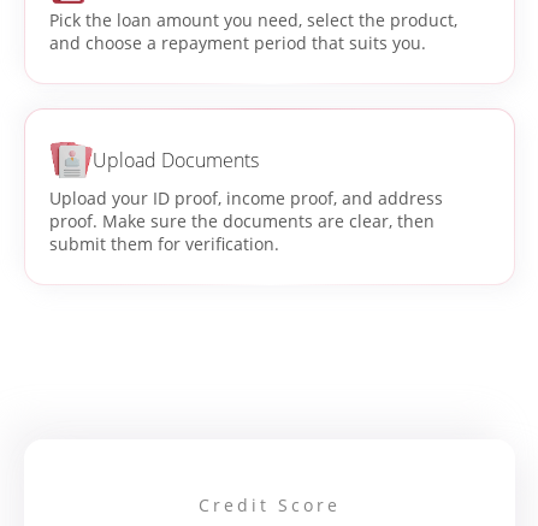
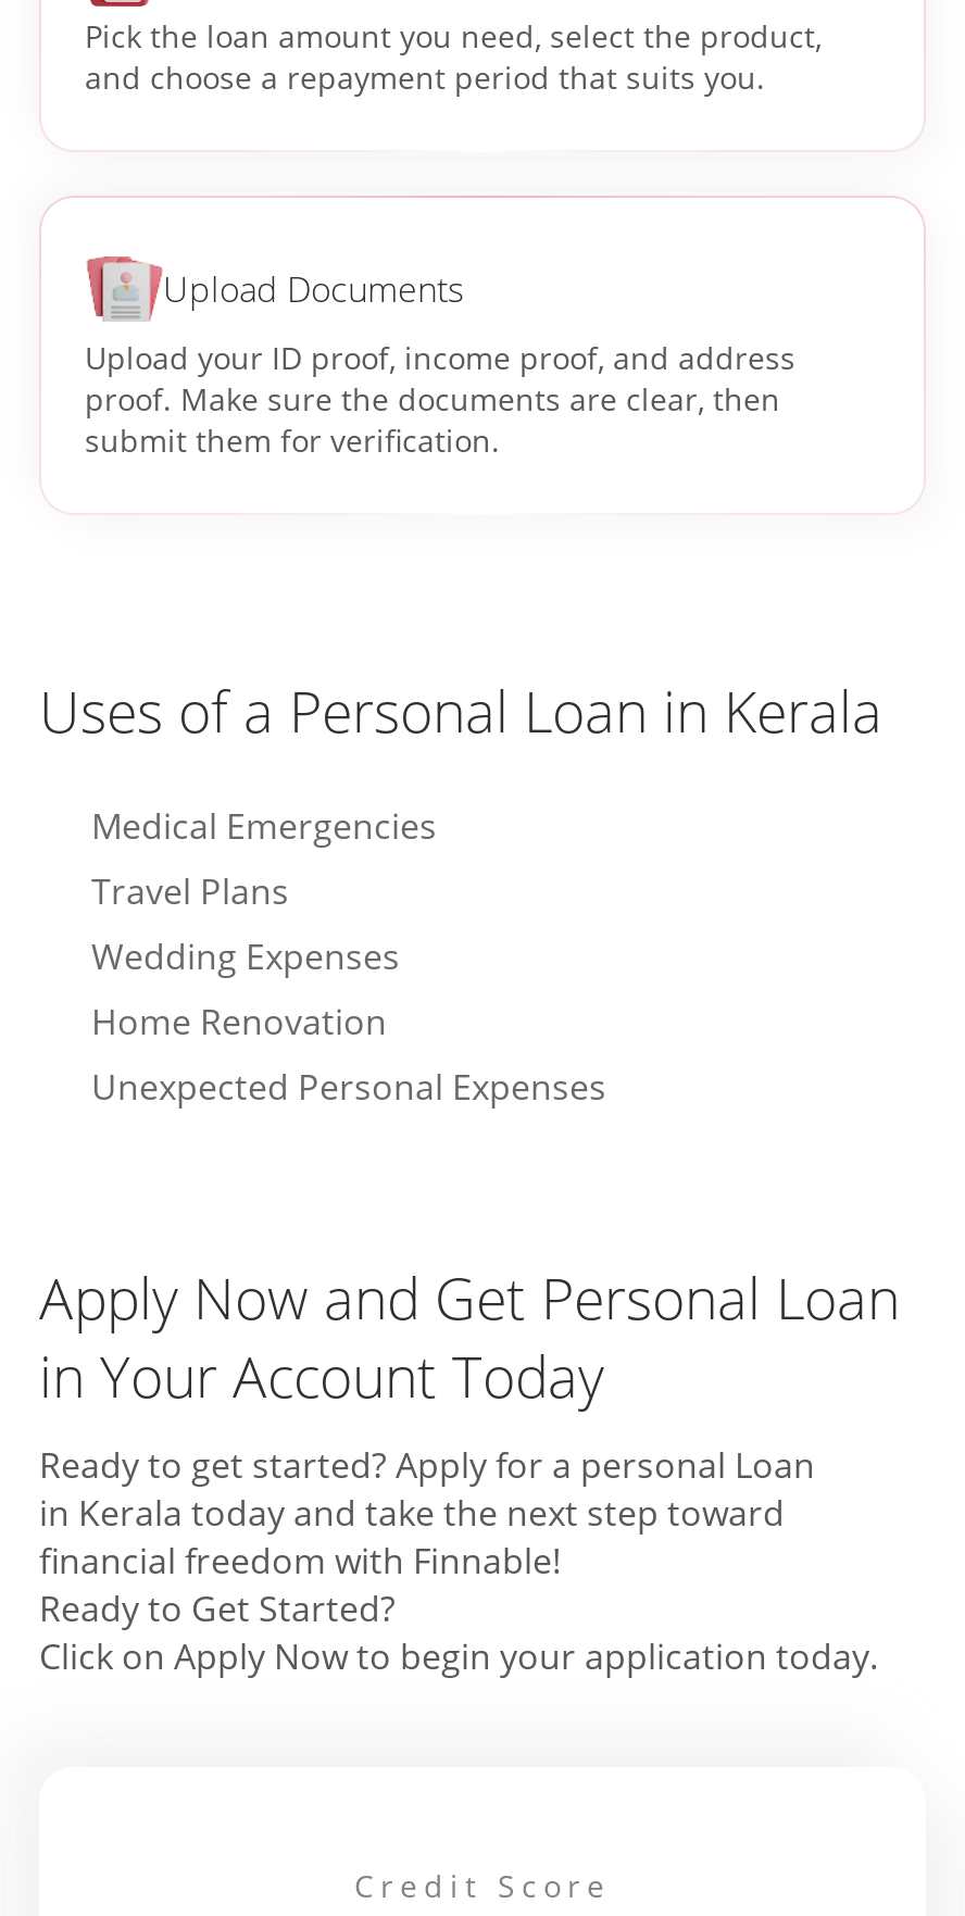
+ Uses of a Personal Loan in Kerala
+ Medical Emergencies
+ Travel Plans
+ Wedding Expenses
+ Home Renovation
+ Unexpected Personal Expenses
+ Apply Now and Get Personal Loan
+ in Your Account Today
+ Ready to get started? Apply for a personal Loan
+ in Kerala today and take the next step toward
+ financial freedom with Finnable!
+ Ready to Get Started?
+ Click on Apply Nowto begin your application today.
